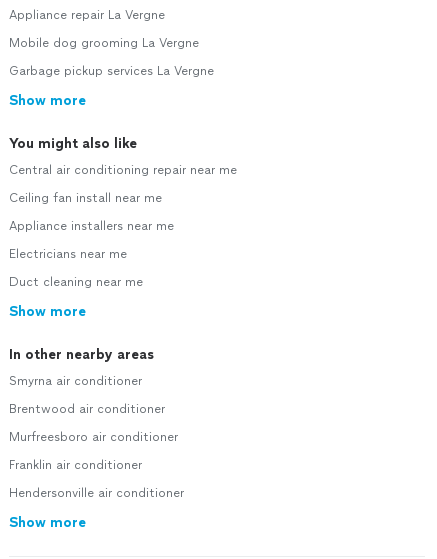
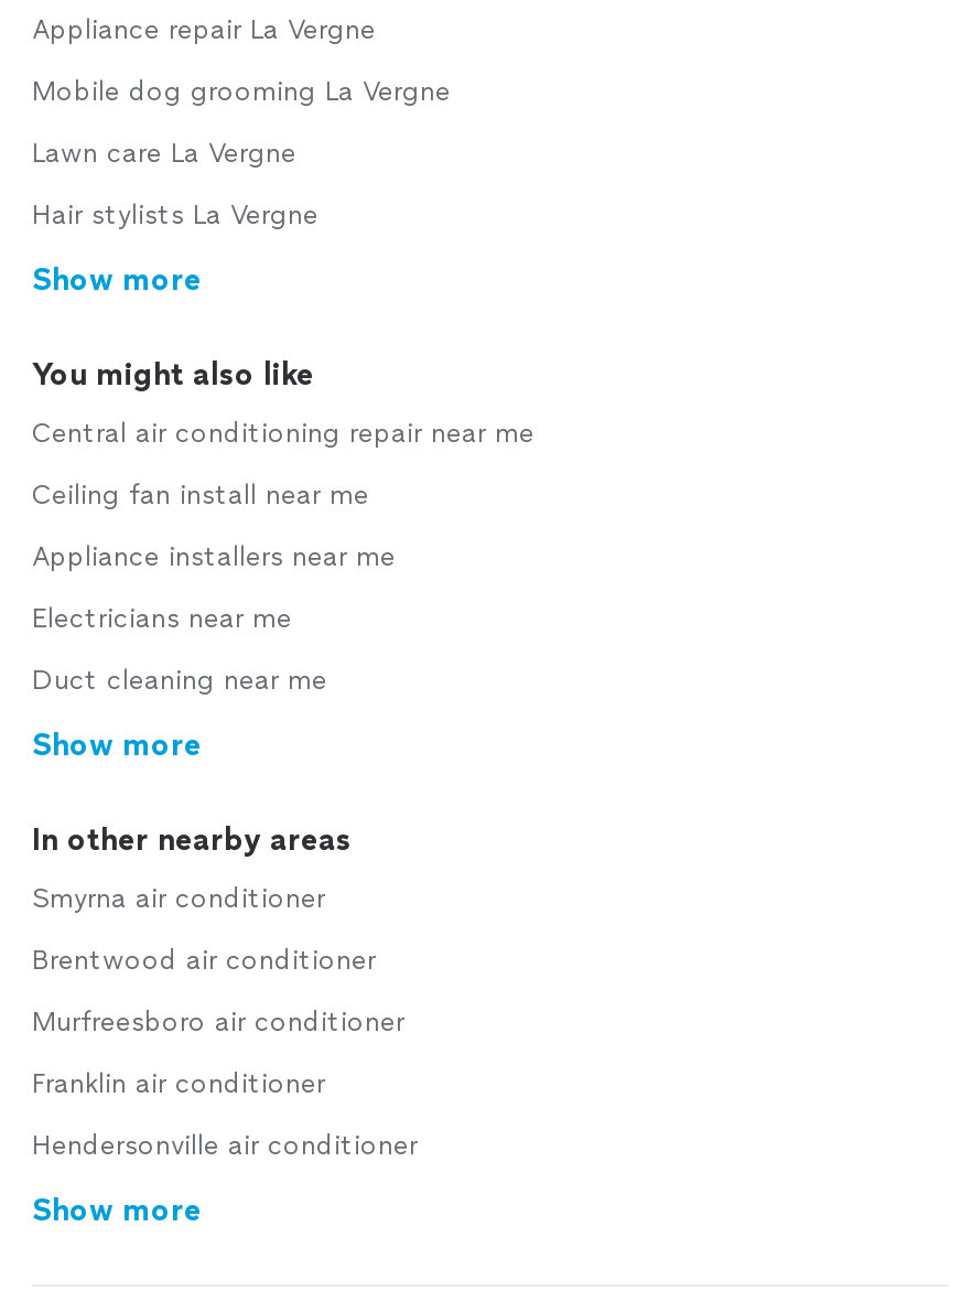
- Garbage pickup services La Vergne
+ Lawn care La Vergne
+ Hair stylists La Vergne
